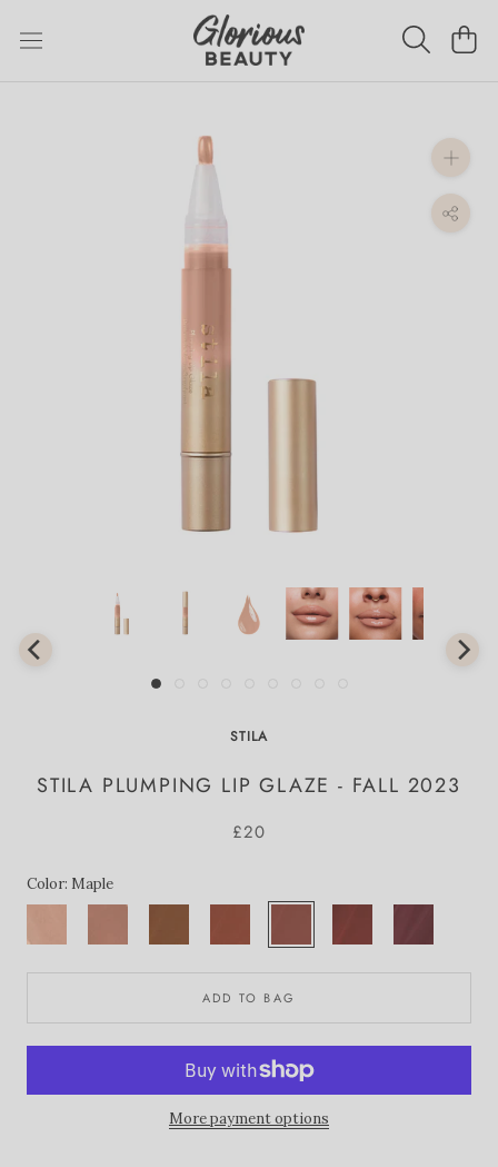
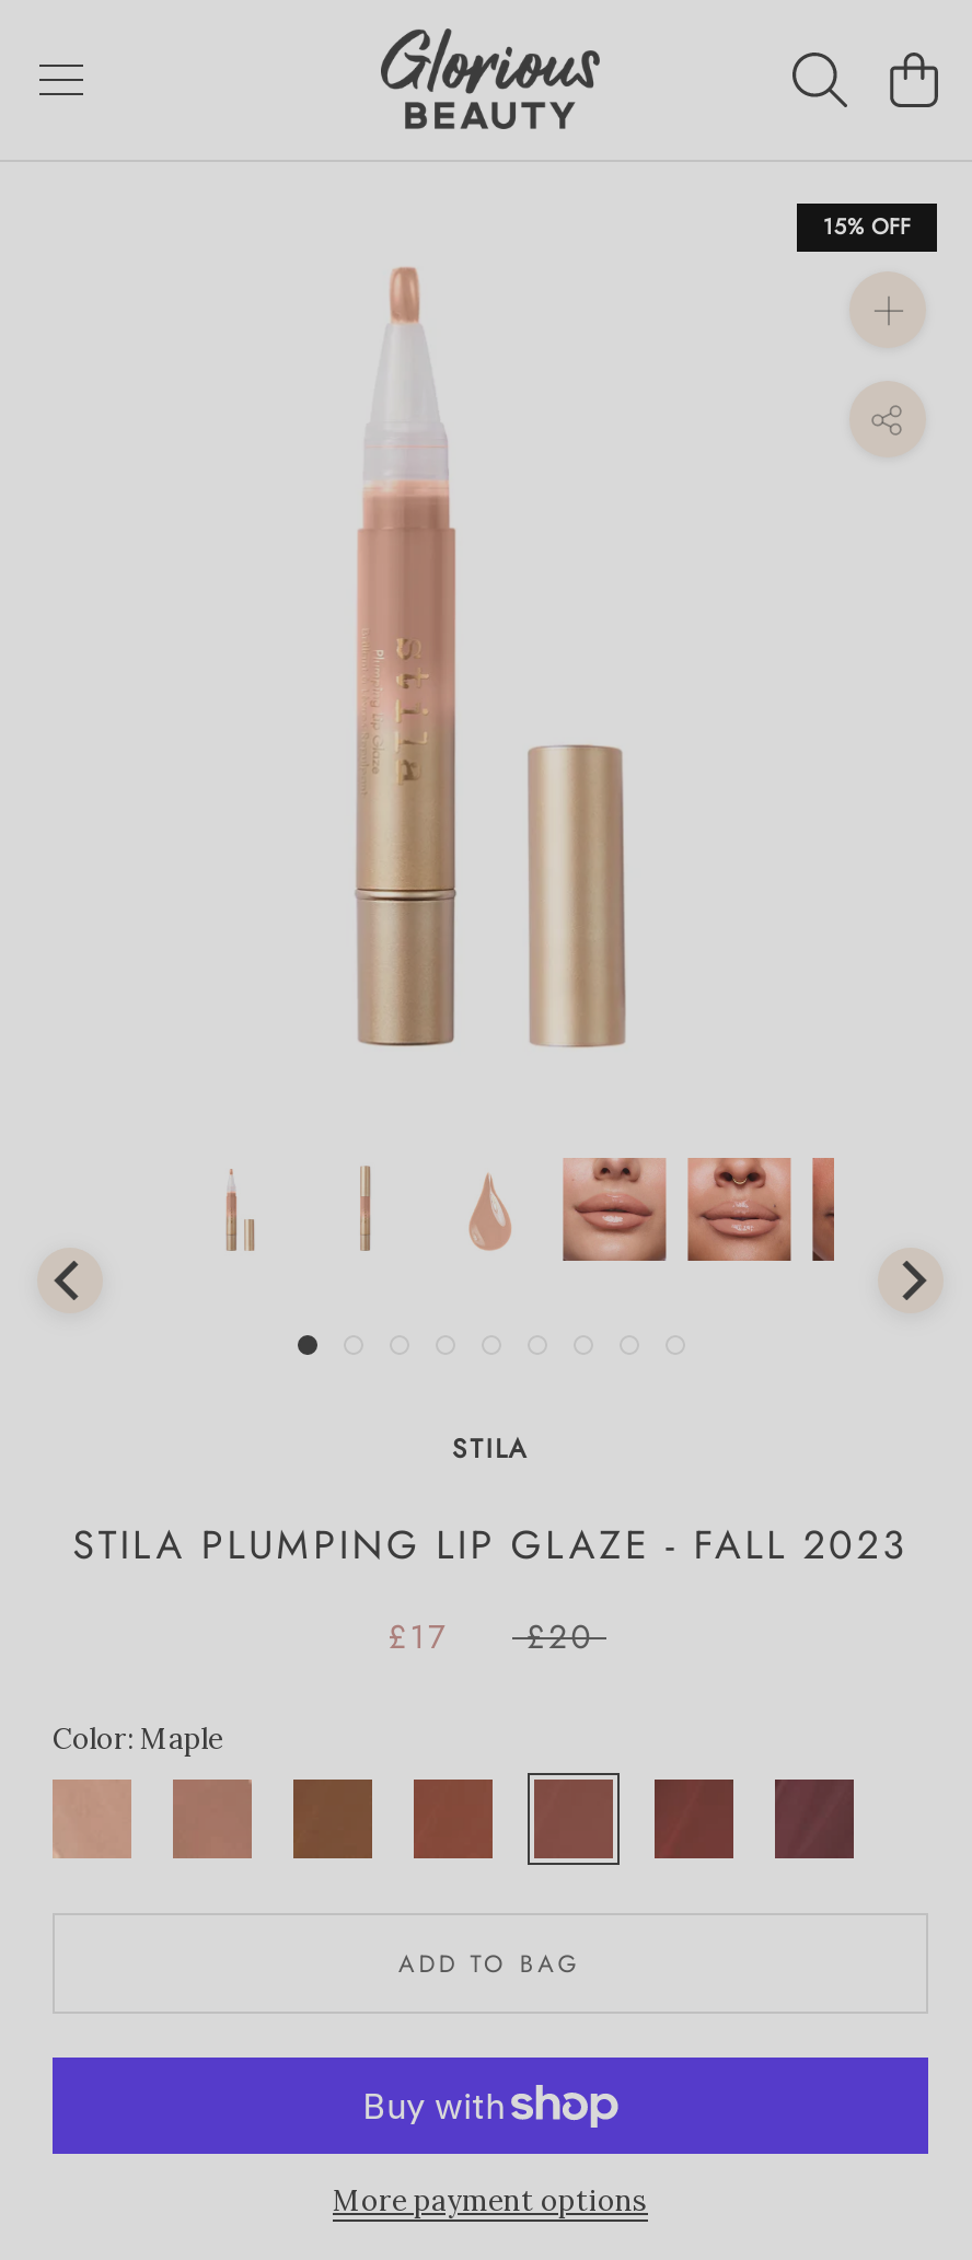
+ 15% OFF

+ £17
